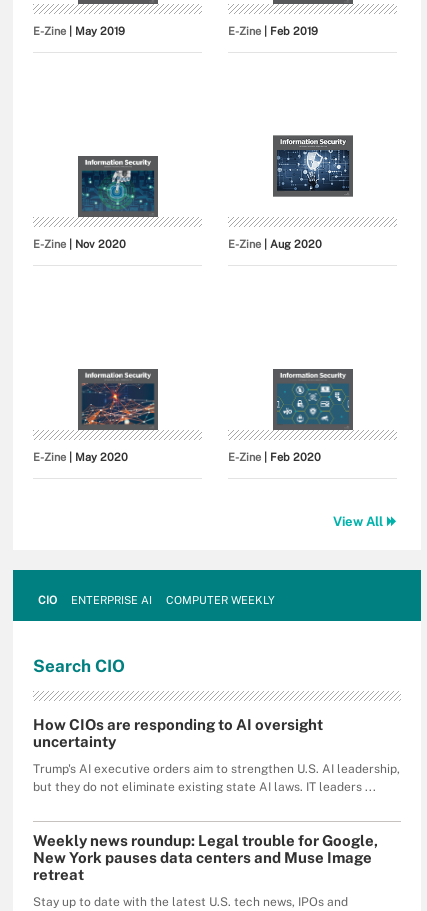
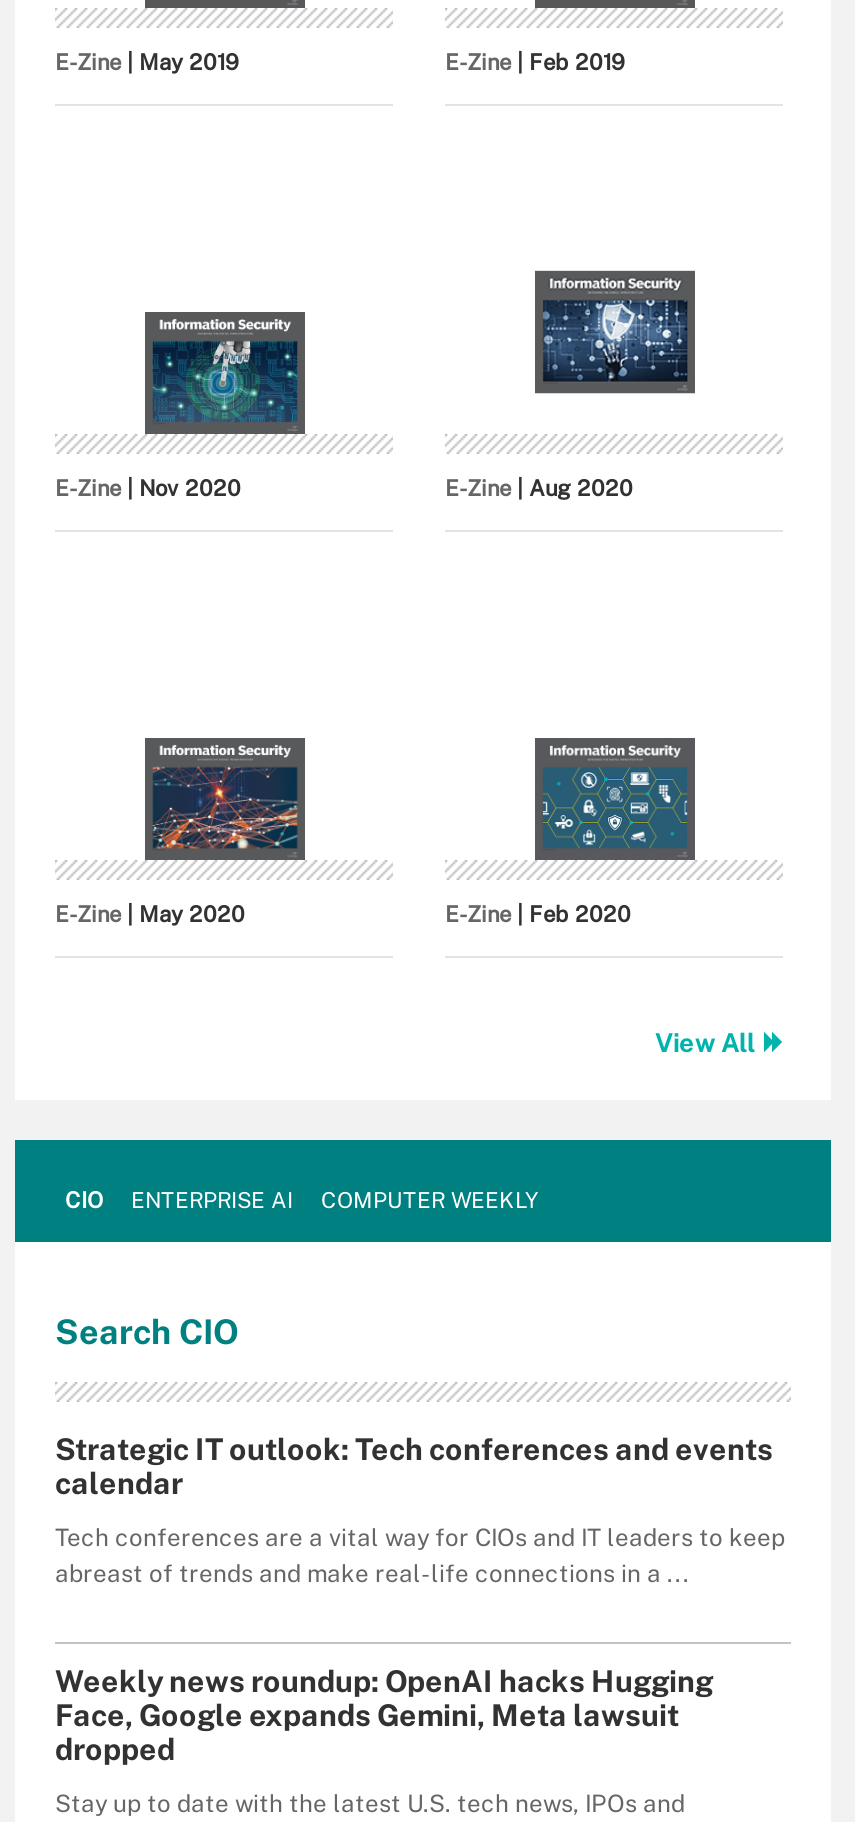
- How CIOs are responding to AI oversight
- uncertainty
+ Strategic IT outlook: Tech conferences and events
+ calendar

- Trump's AI executive orders aim to strengthen U.S. AI leadership,
- but they do not eliminate existing state AI laws. IT leaders ...
+ Tech conferences are a vital way for CIOs and IT leaders to keep
+ abreast of trends and make real-life connections in a ...

- Weekly news roundup: Legal trouble for Google,
- New York pauses data centers and Muse Image
- retreat
+ Weekly news roundup: OpenAI hacks Hugging
+ Face, Google expands Gemini, Meta lawsuit
+ dropped
